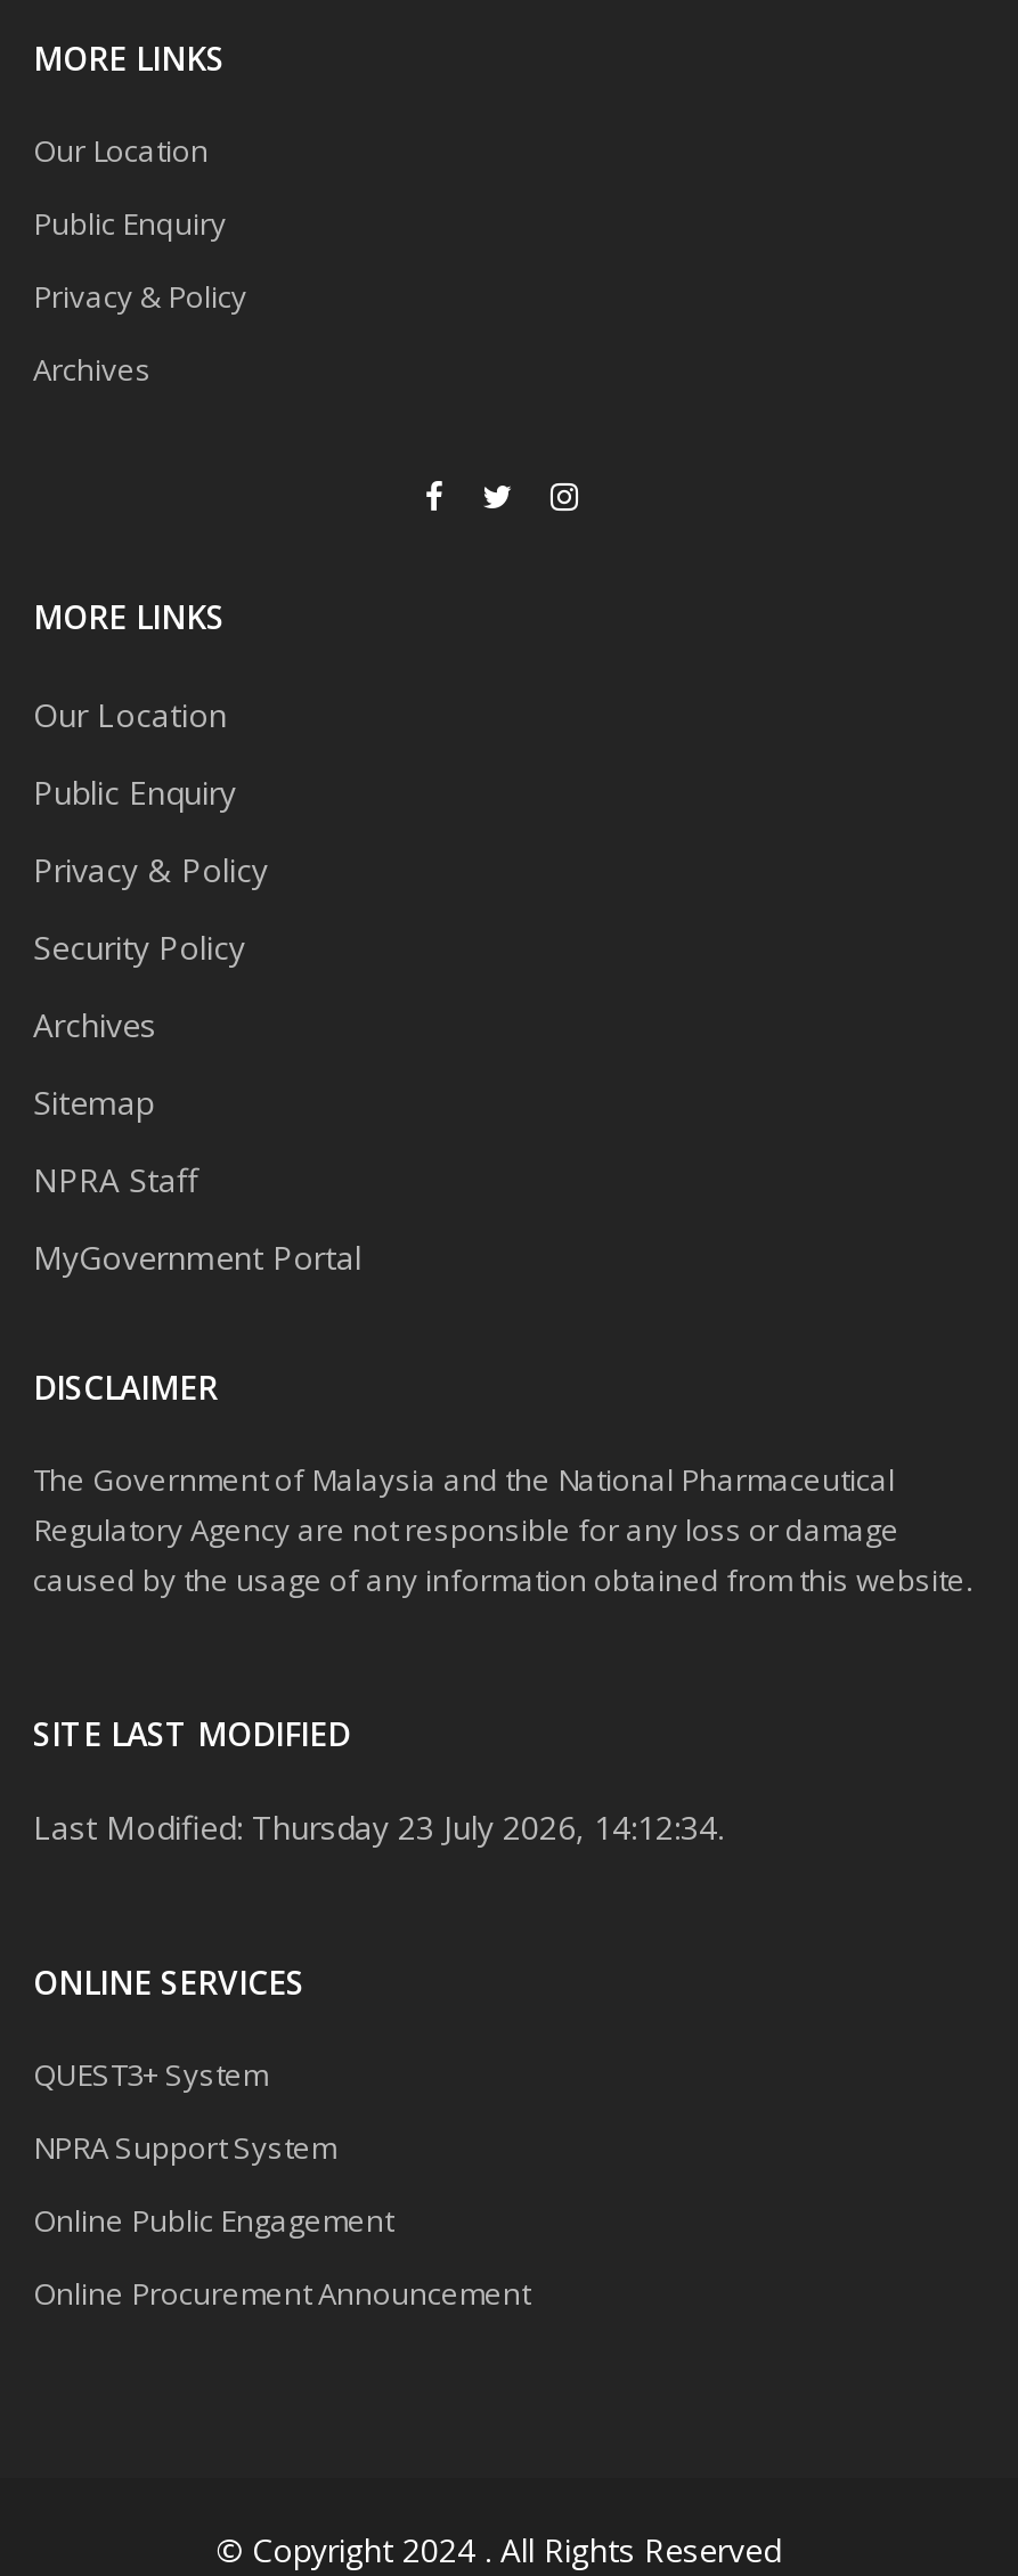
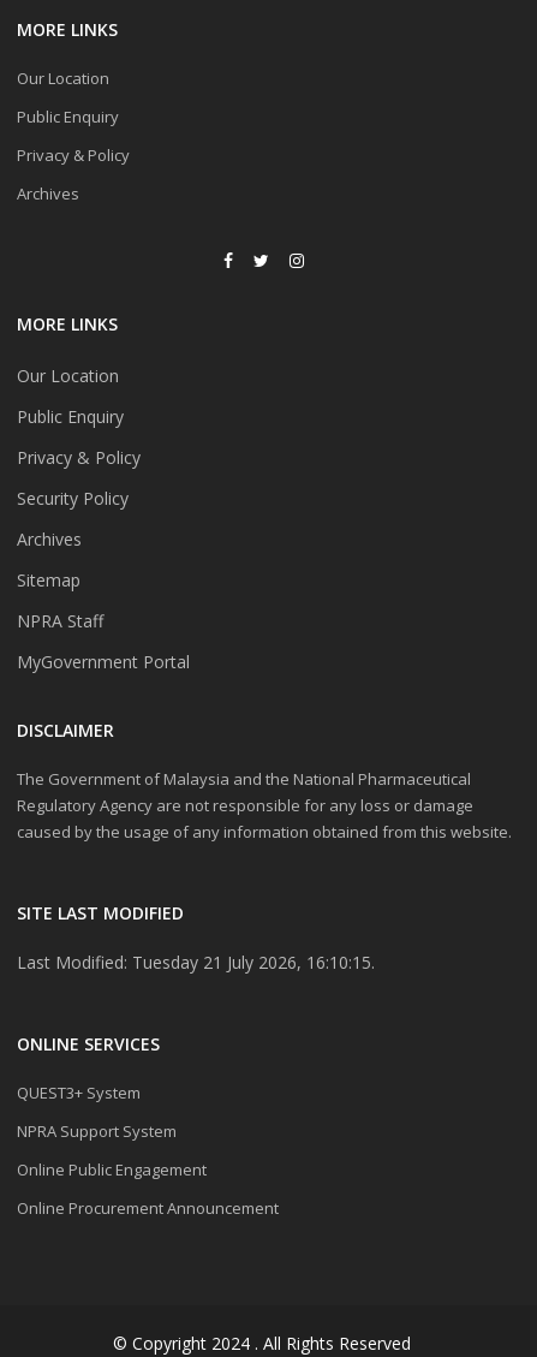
- Last Modified: Thursday 23 July 2026, 14:12:34.
+ Last Modified: Tuesday 21 July 2026, 16:10:15.
